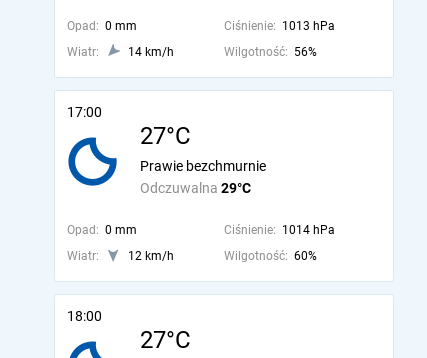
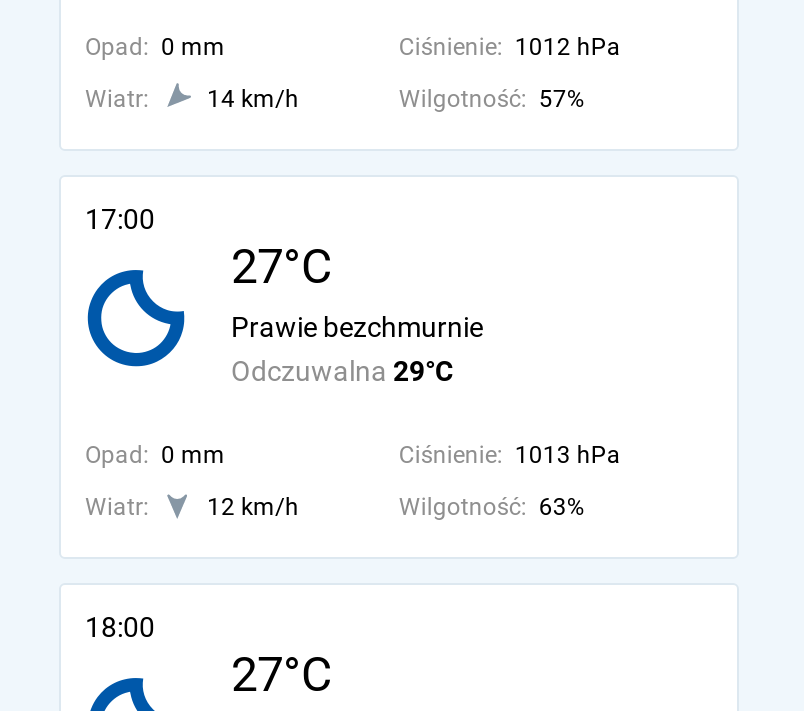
moved down: Ciśnienie: 1013 hPa

+ Ciśnienie: 1012 hPa

- Wilgotność: 56%
+ Wilgotność: 57%

- Ciśnienie: 1014 hPa

- Wilgotność: 60%
+ Wilgotność: 63%
